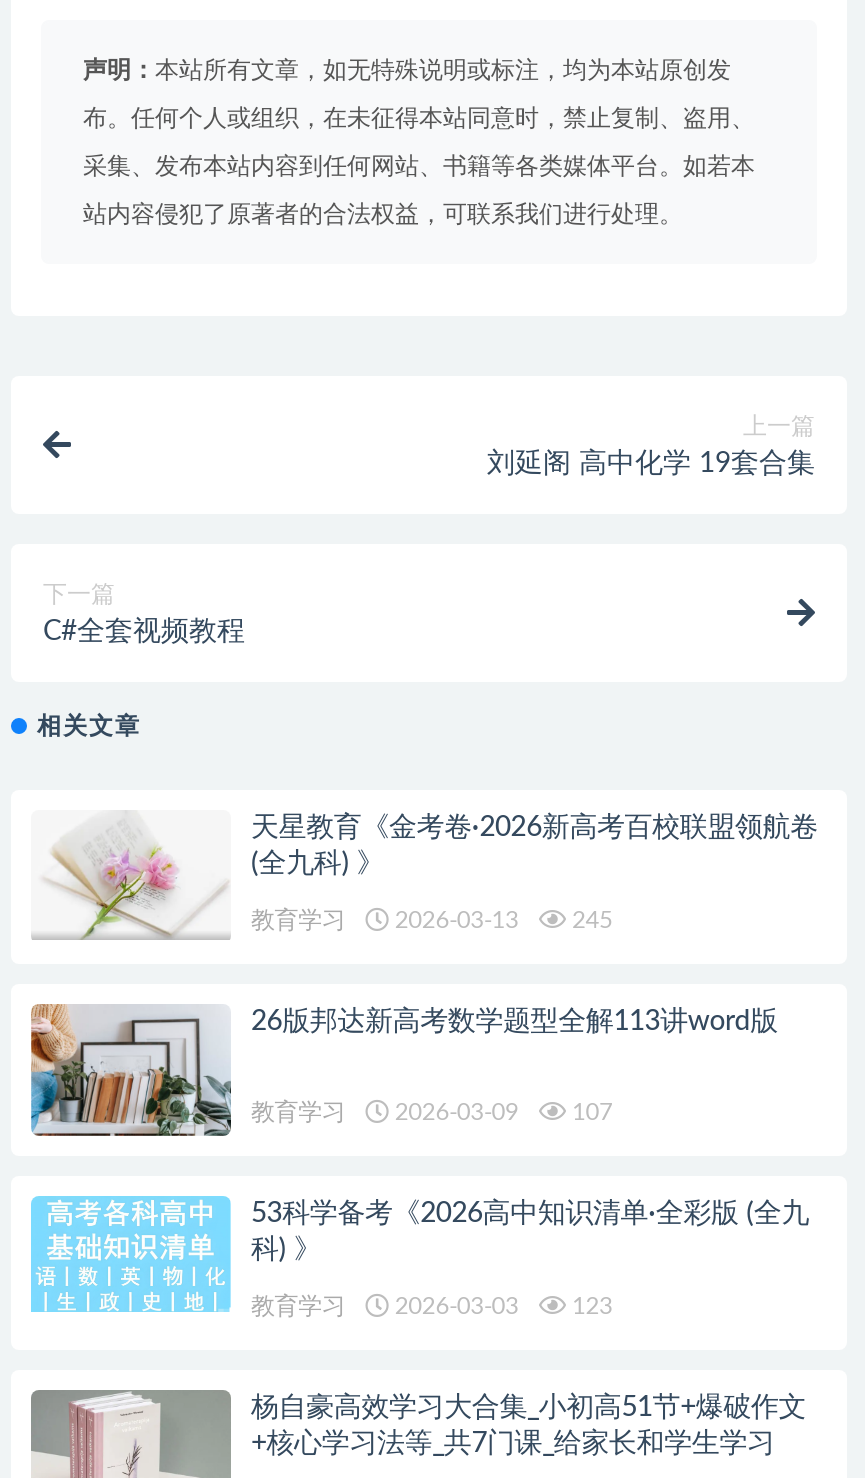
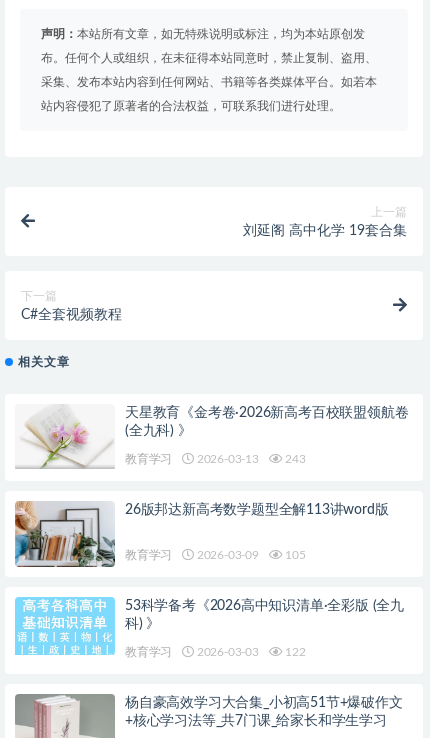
- 教育学习 2026-03-13 245
+ 教育学习 2026-03-13 243

- 教育学习 2026-03-09 107
+ 教育学习 2026-03-09 105

- 教育学习 2026-03-03 123
+ 教育学习 2026-03-03 122
